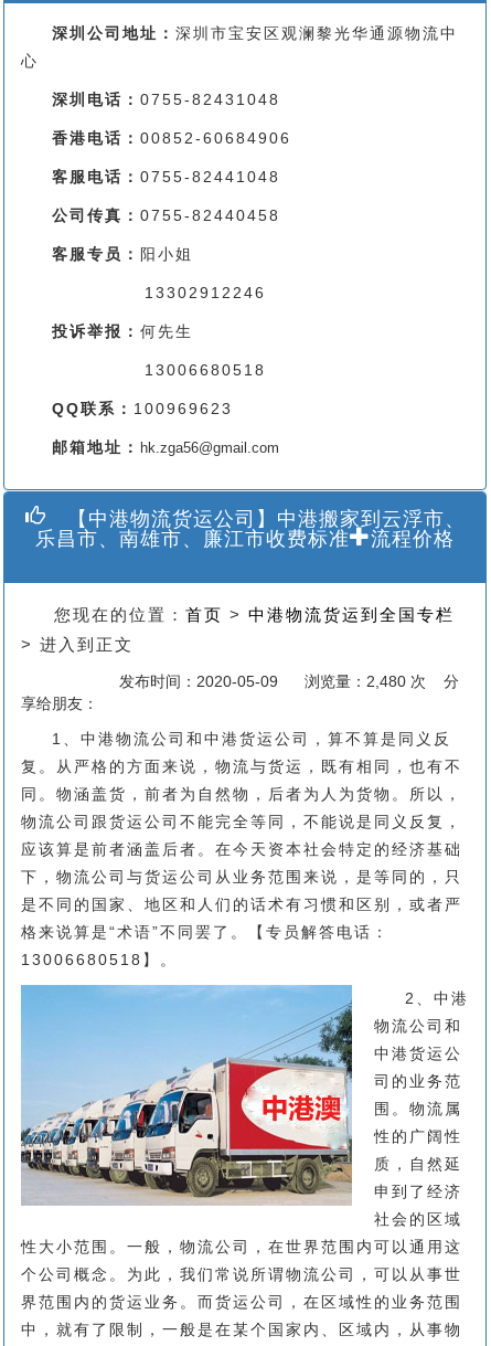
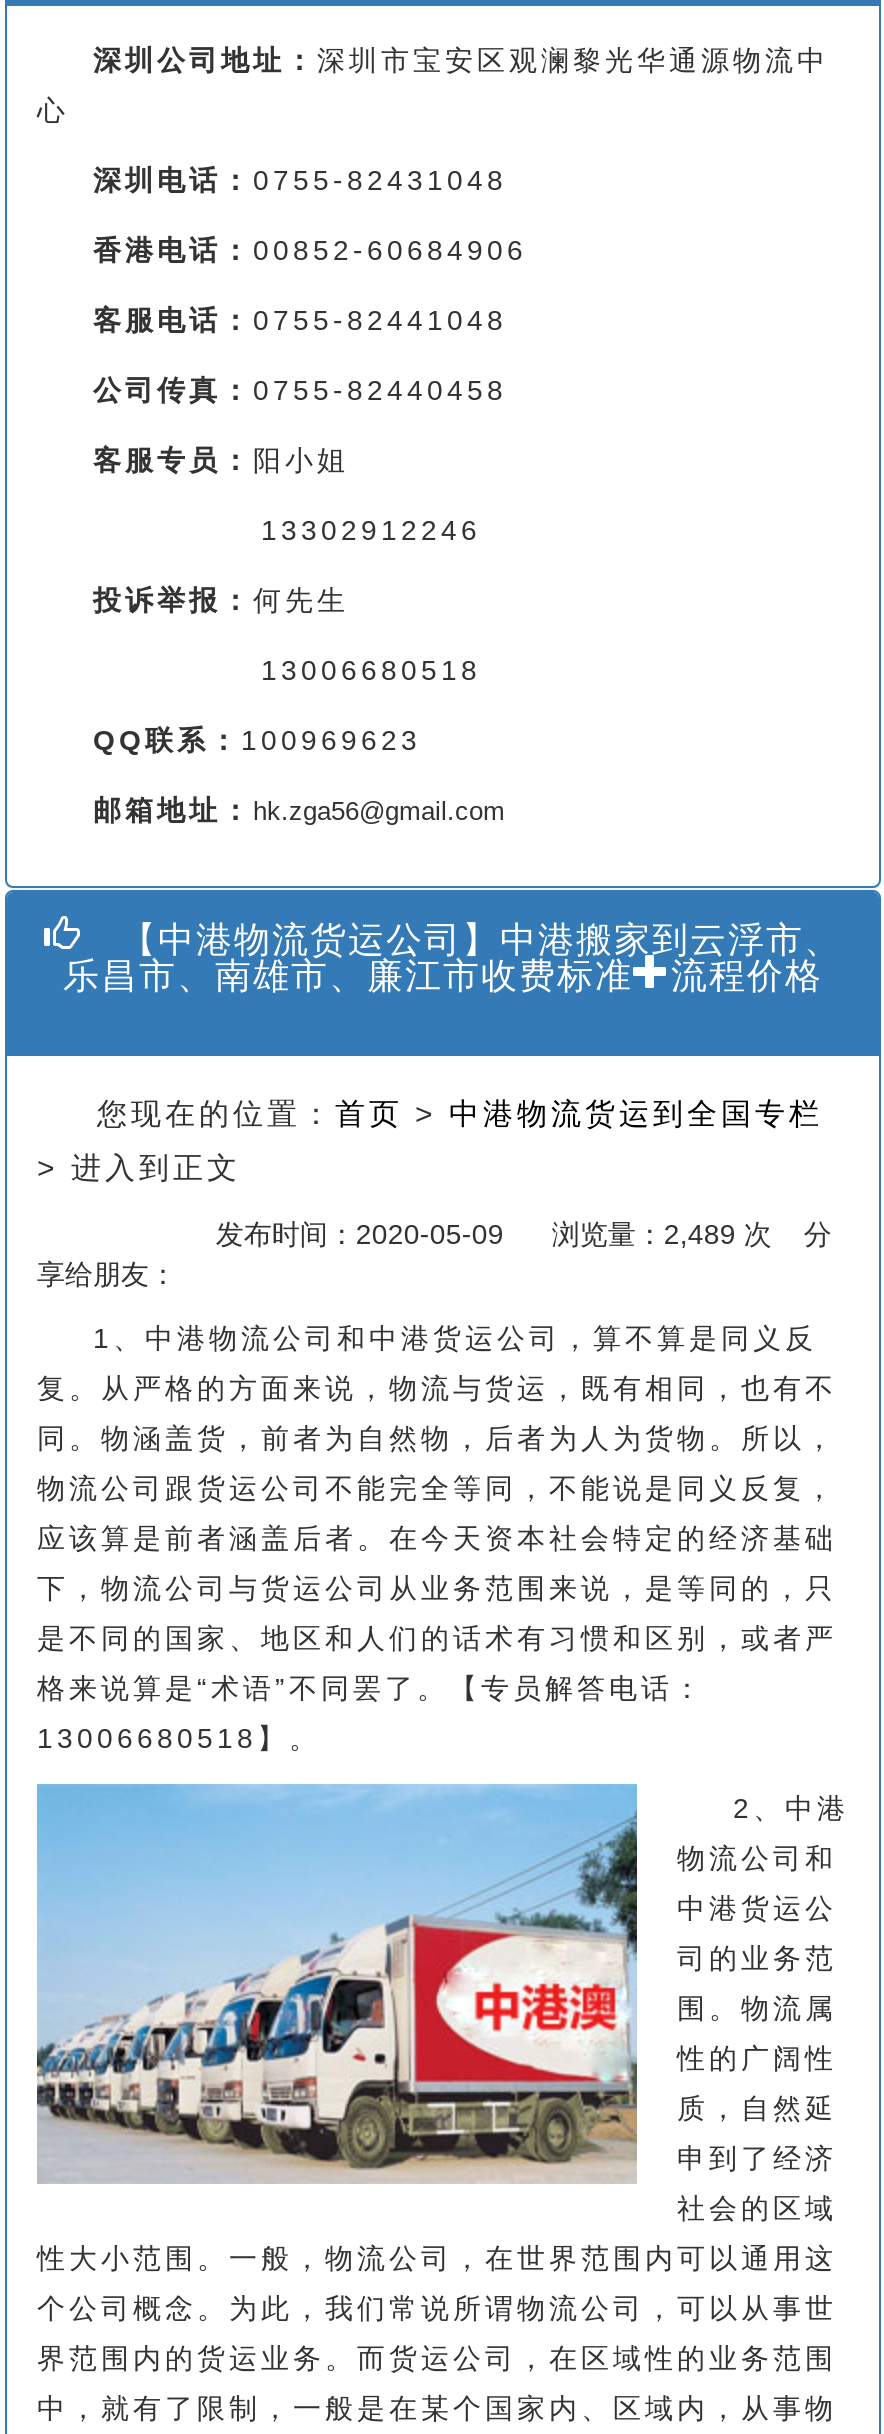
- 发布时间：2020-05-09浏览量：2,480 次 分
+ 发布时间：2020-05-09浏览量：2,489 次 分
